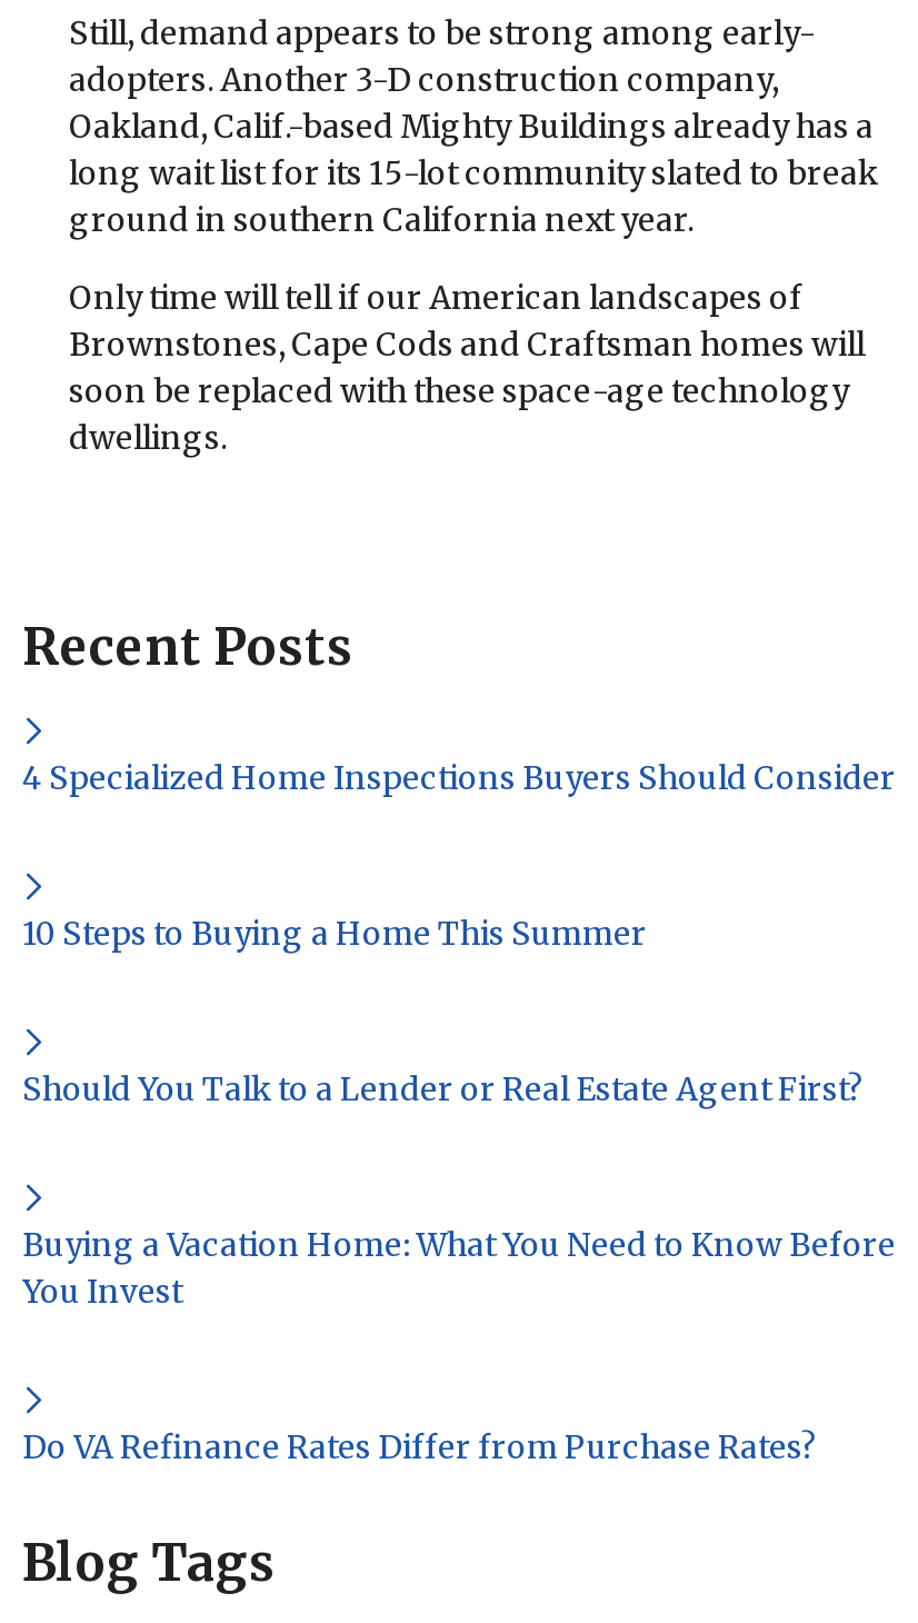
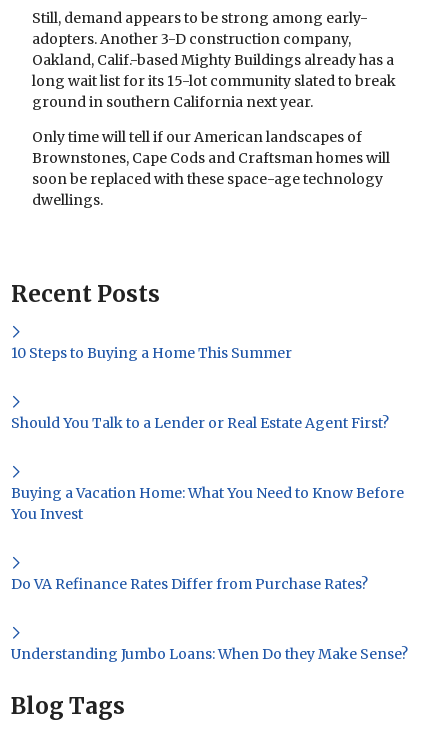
- 4 Specialized Home Inspections Buyers Should Consider

moved up: 10 Steps to Buying a Home This Summer | Should You Talk to a Lender or Real Estate Agent First? | Buying a Vacation Home: What You Need to Know Before | You Invest | Do VA Refinance Rates Differ from Purchase Rates?

+ Understanding Jumbo Loans: When Do they Make Sense?
